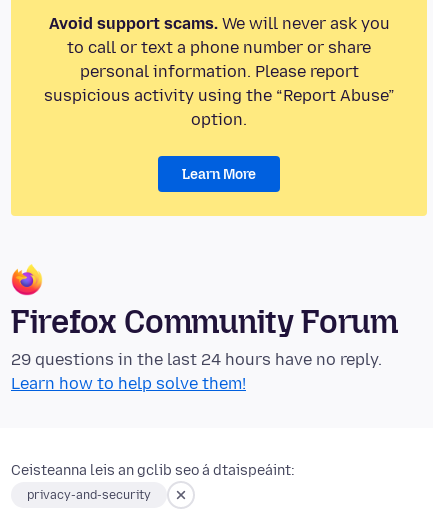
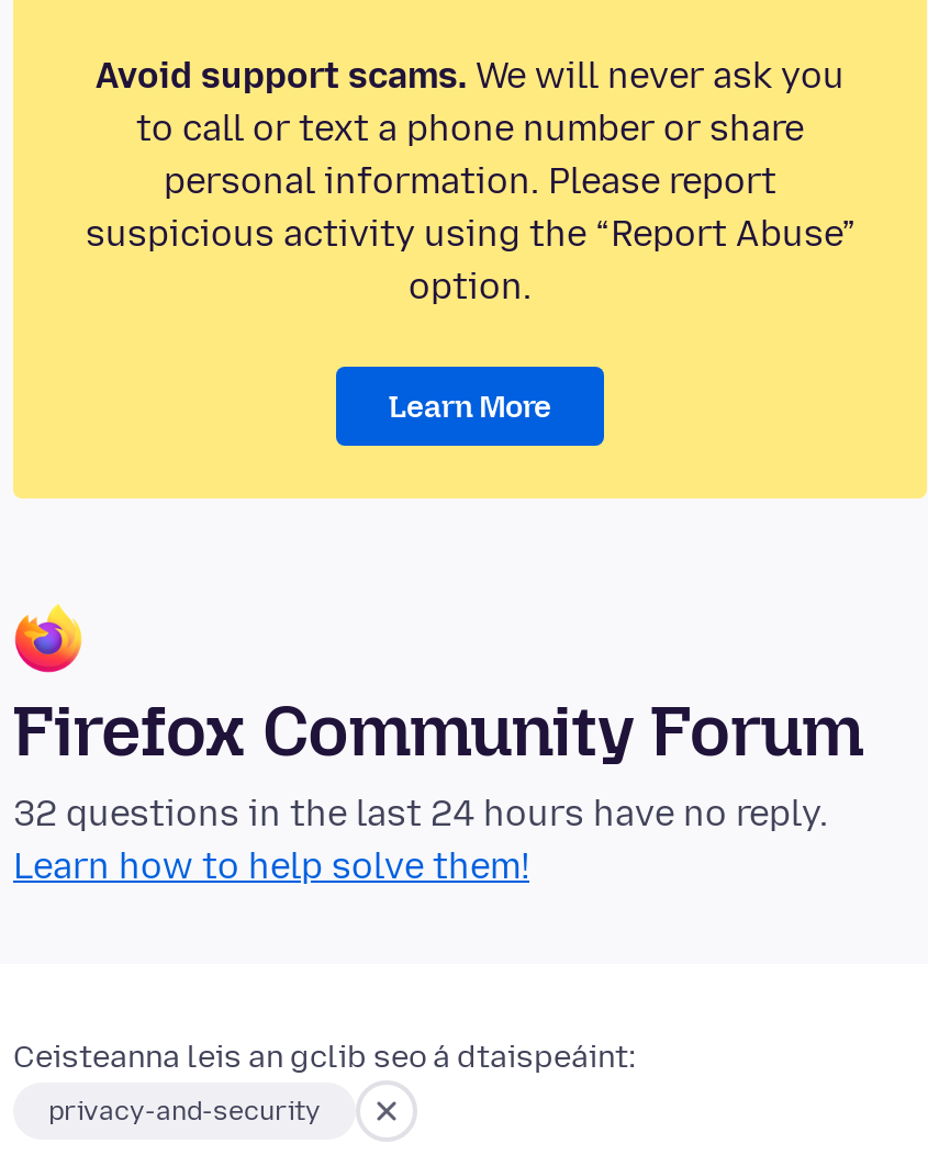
- 29 questions in the last 24 hours have no reply.
+ 32 questions in the last 24 hours have no reply.
